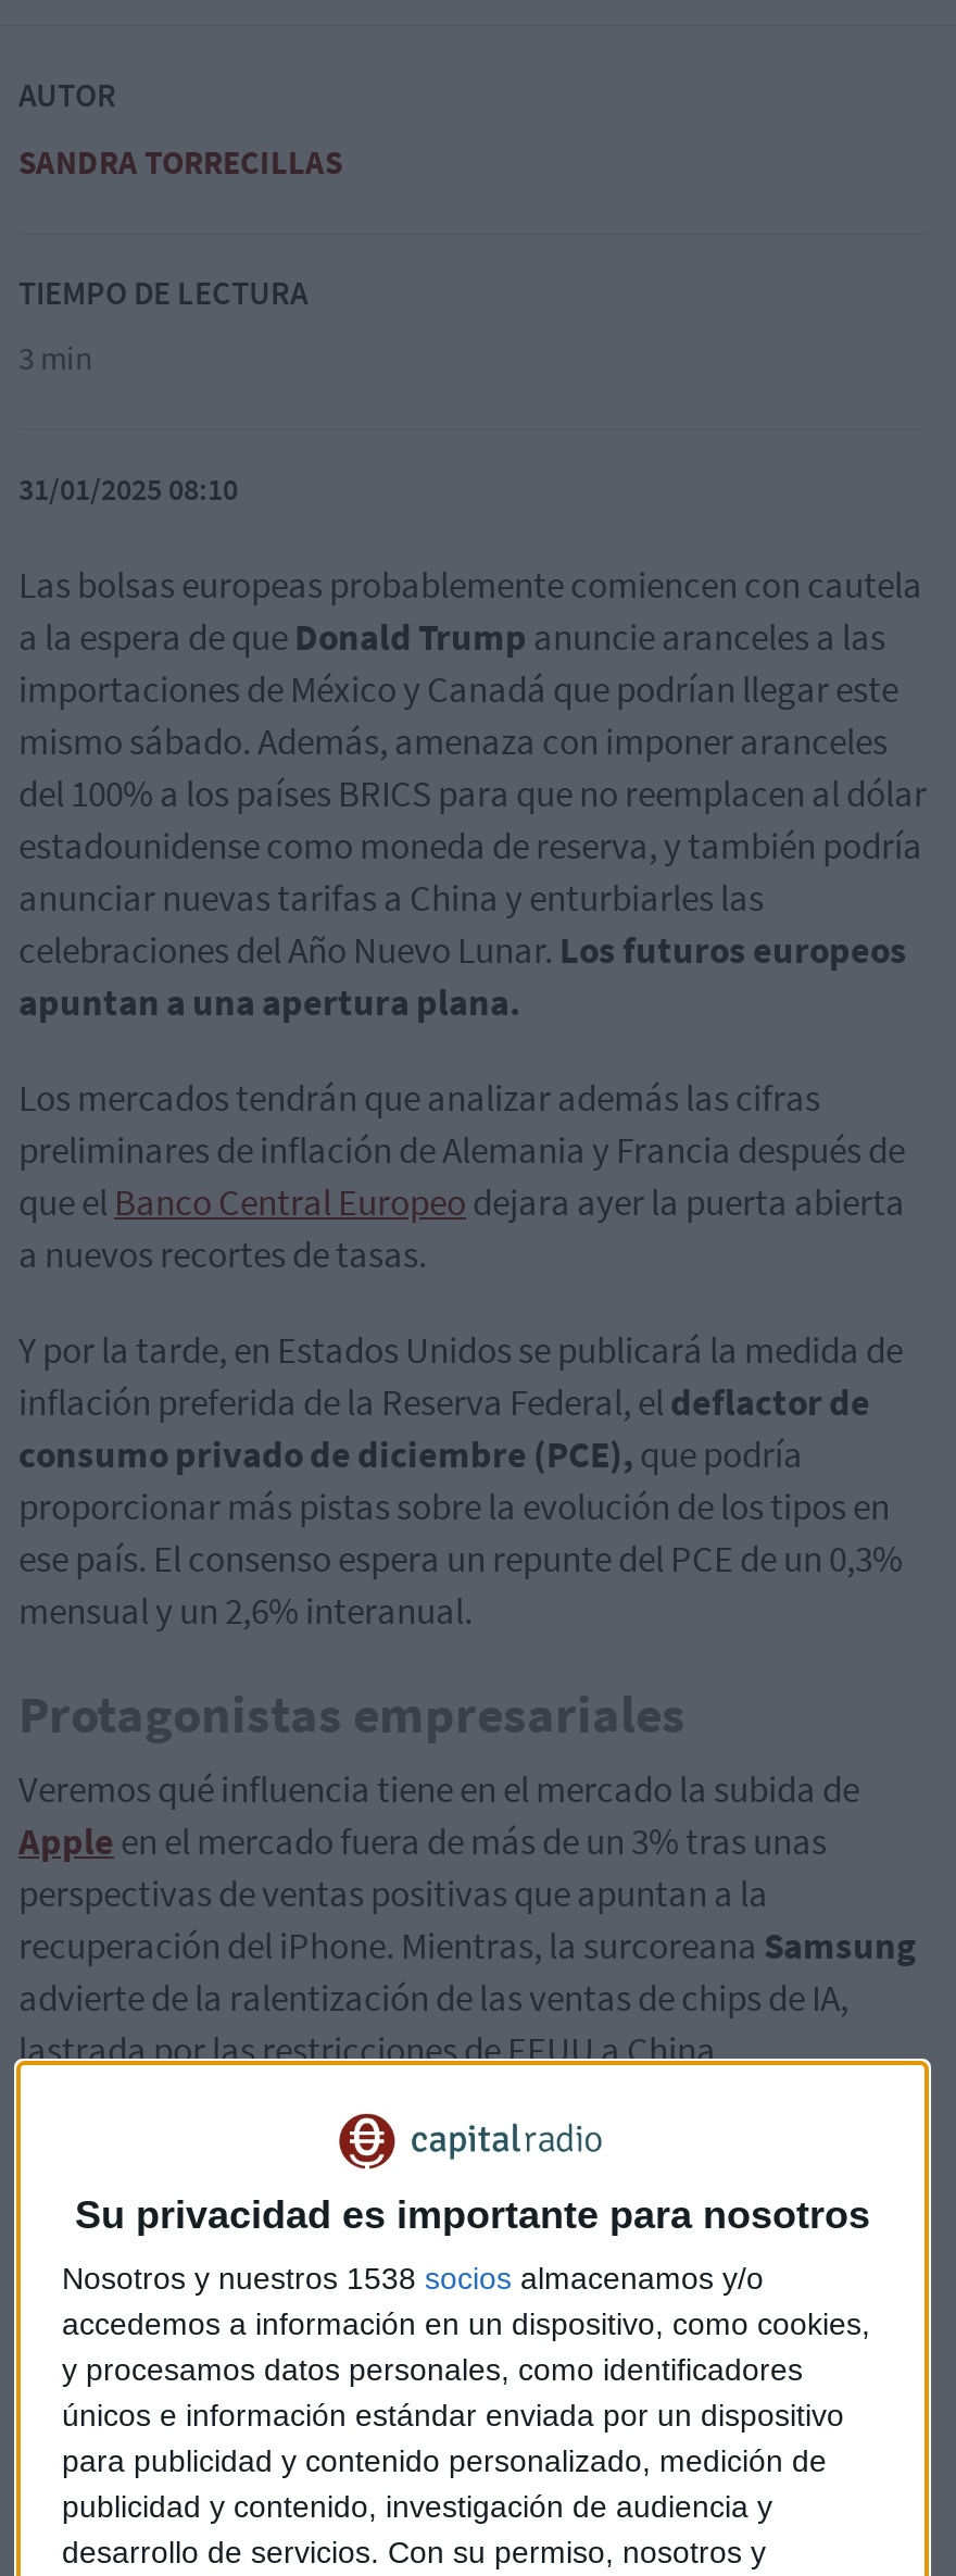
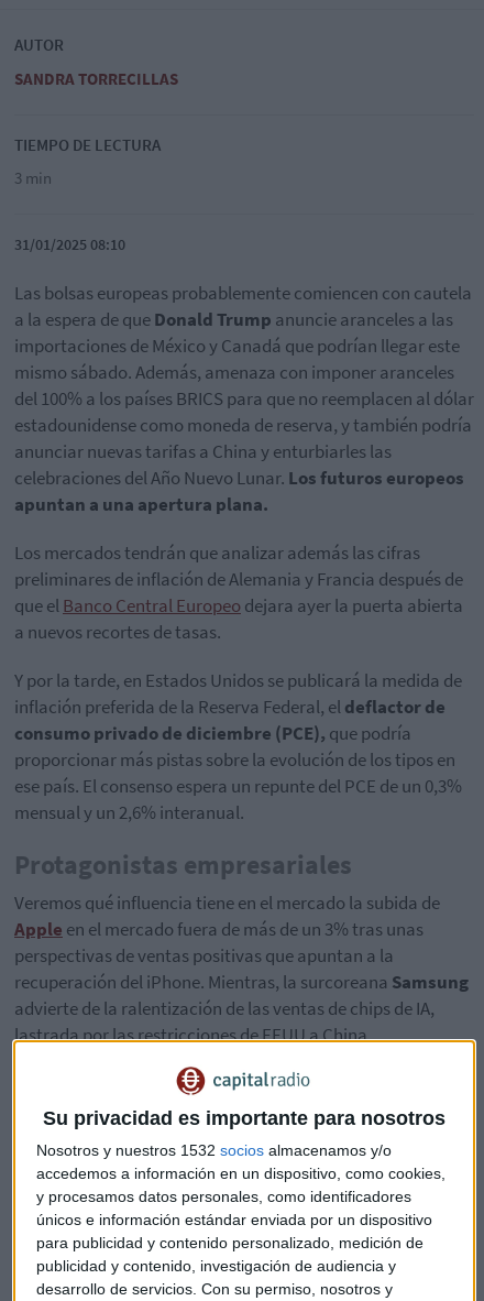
- Nosotros y nuestros 1538 socios almacenamos y/o
+ Nosotros y nuestros 1532 socios almacenamos y/o
